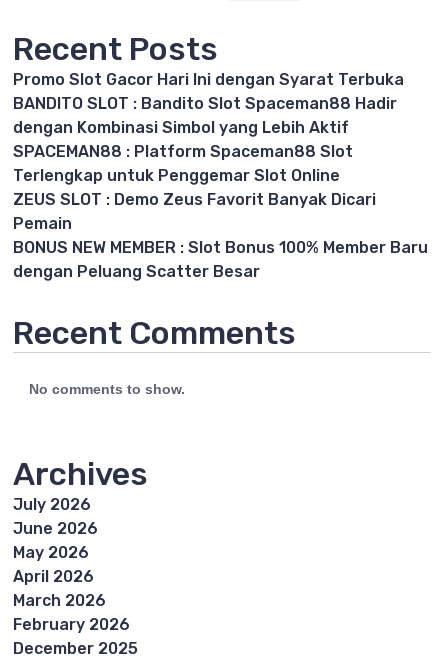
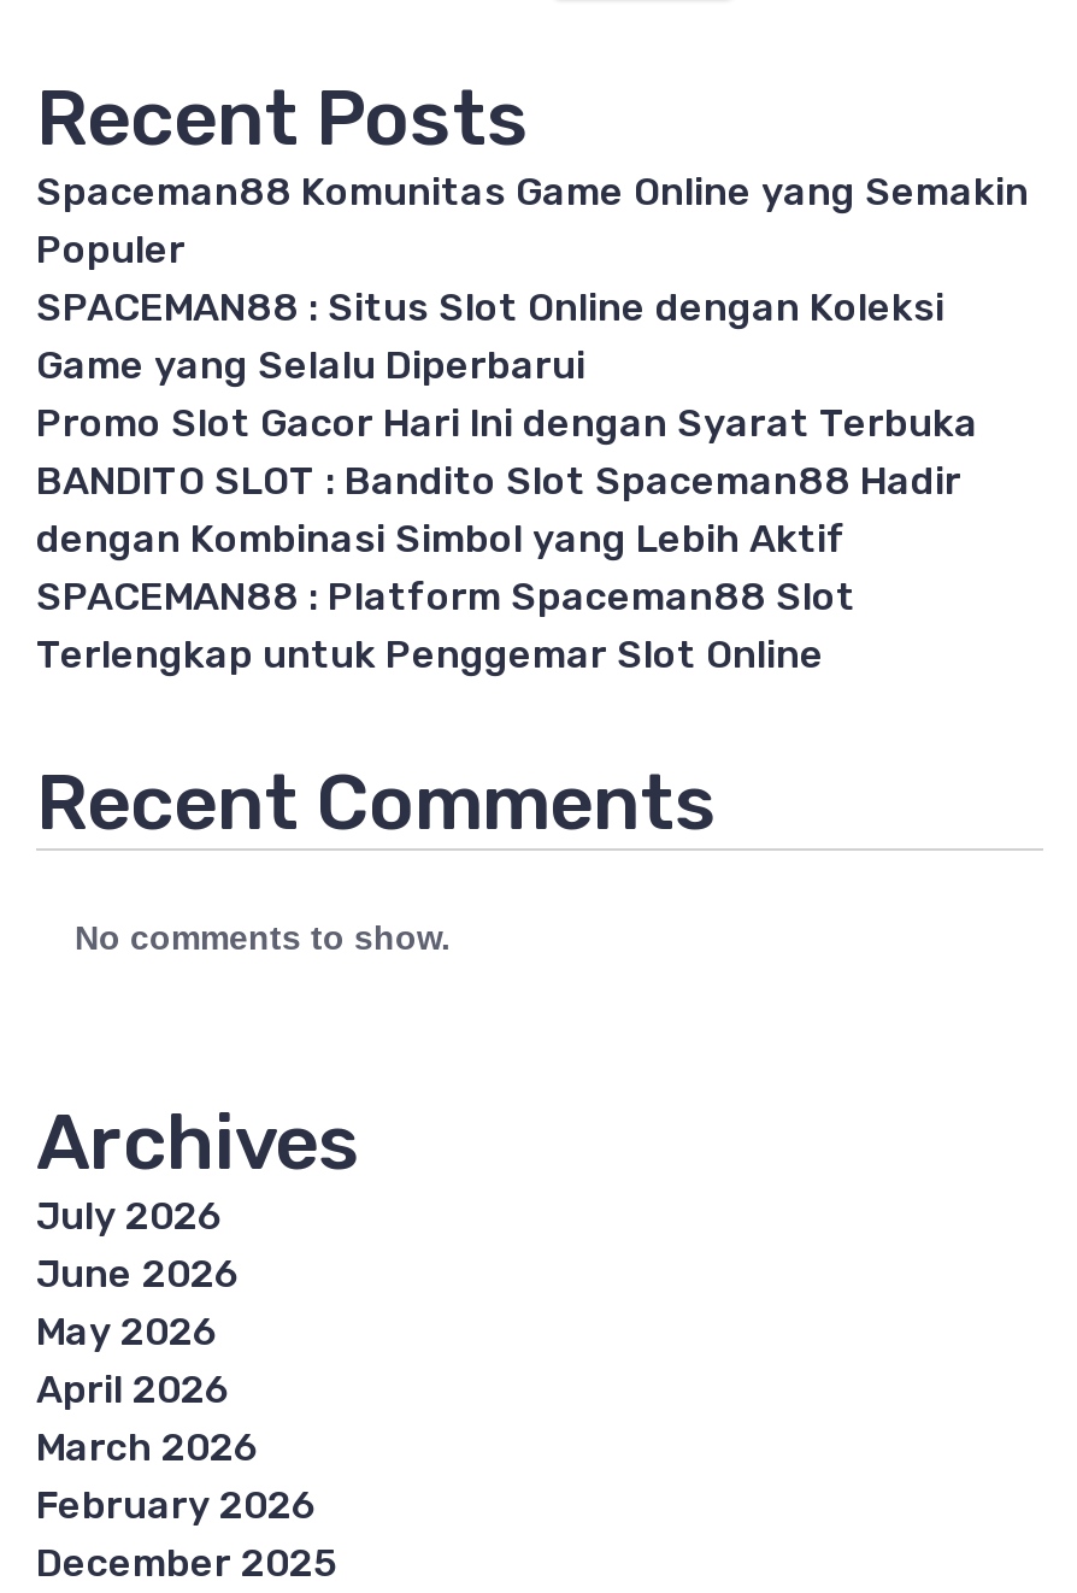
+ Spaceman88 Komunitas Game Online yang Semakin
+ Populer
+ SPACEMAN88 : Situs Slot Online dengan Koleksi
+ Game yang Selalu Diperbarui

moved down: Promo Slot Gacor Hari Ini dengan Syarat Terbuka | BANDITO SLOT : Bandito Slot Spaceman88 Hadir | dengan Kombinasi Simbol yang Lebih Aktif | SPACEMAN88 : Platform Spaceman88 Slot | Terlengkap untuk Penggemar Slot Online

- ZEUS SLOT : Demo Zeus Favorit Banyak Dicari
- Pemain
- BONUS NEW MEMBER : Slot Bonus 100% Member Baru
- dengan Peluang Scatter Besar
